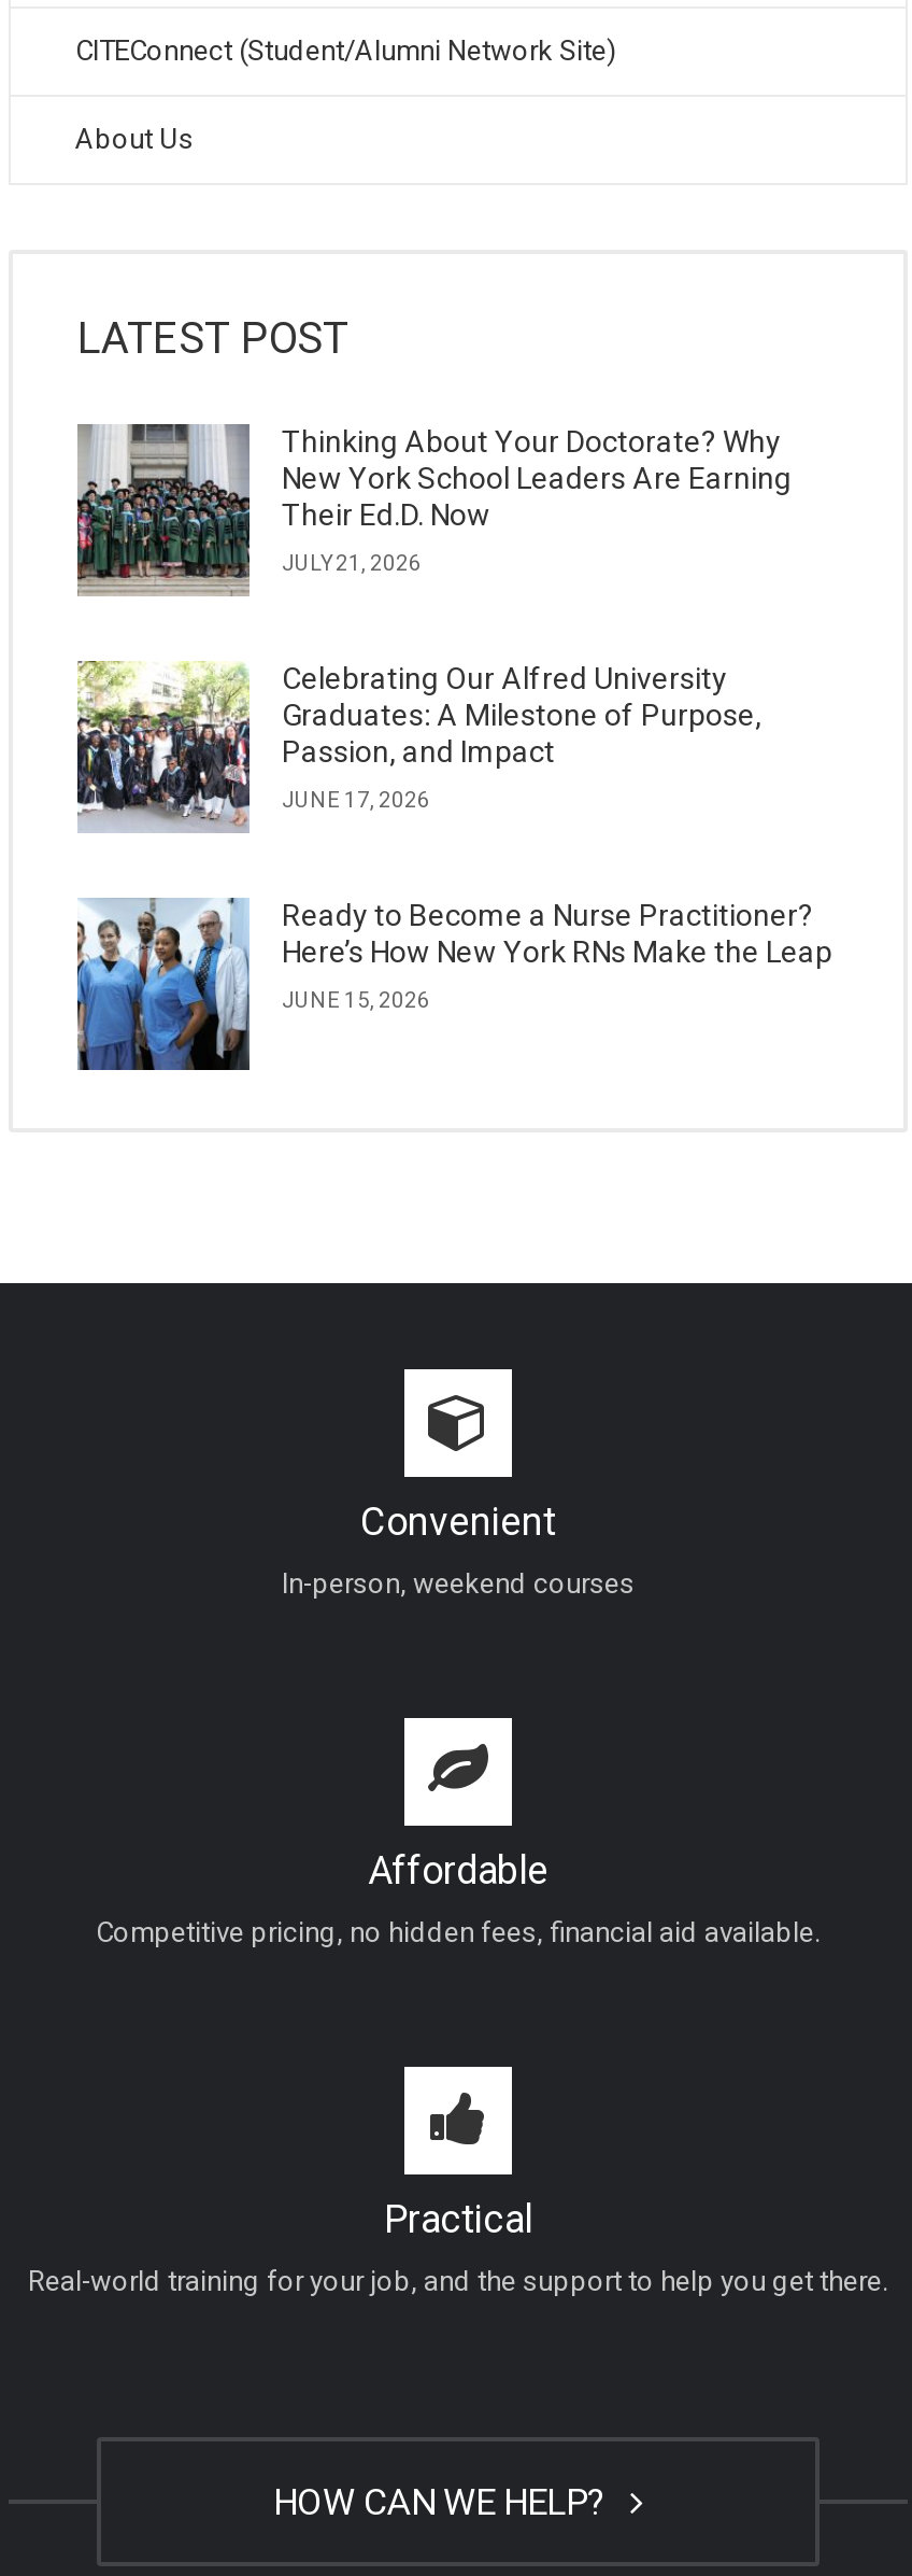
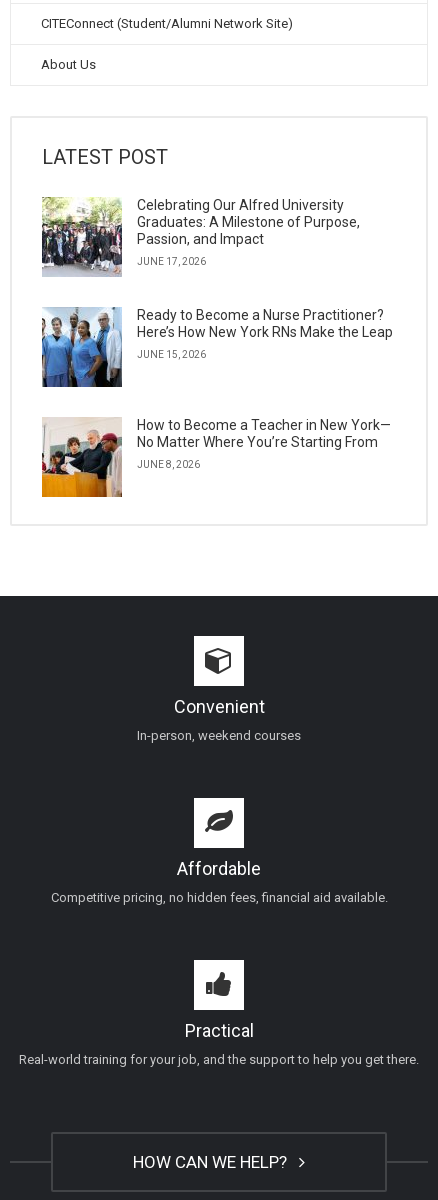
- [image]
- Thinking About Your Doctorate? Why
- New York School Leaders Are Earning
- Their Ed.D. Now
- JULY 21, 2026

moved up: [image] | Celebrating Our Alfred University | Graduates: A Milestone of Purpose, | Passion, and Impact | JUNE 17, 2026 | Ready to Become a Nurse Practitioner? | Here’s How New York RNs Make the Leap | JUNE 15, 2026

+ [image]
+ How to Become a Teacher in New York—
+ No Matter Where You’re Starting From
+ JUNE 8, 2026
